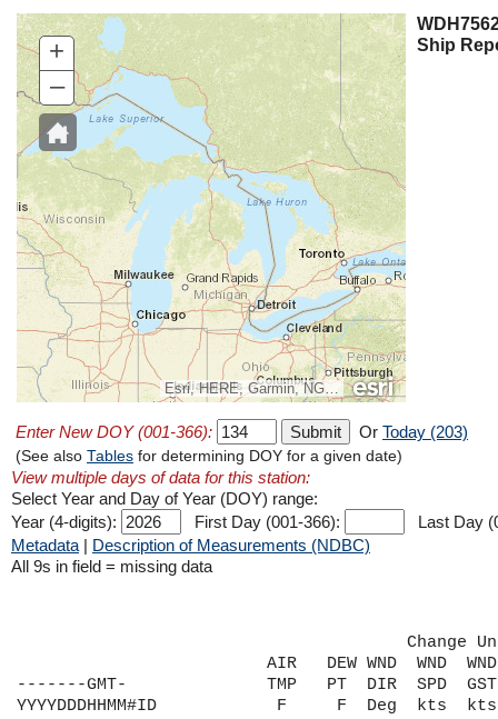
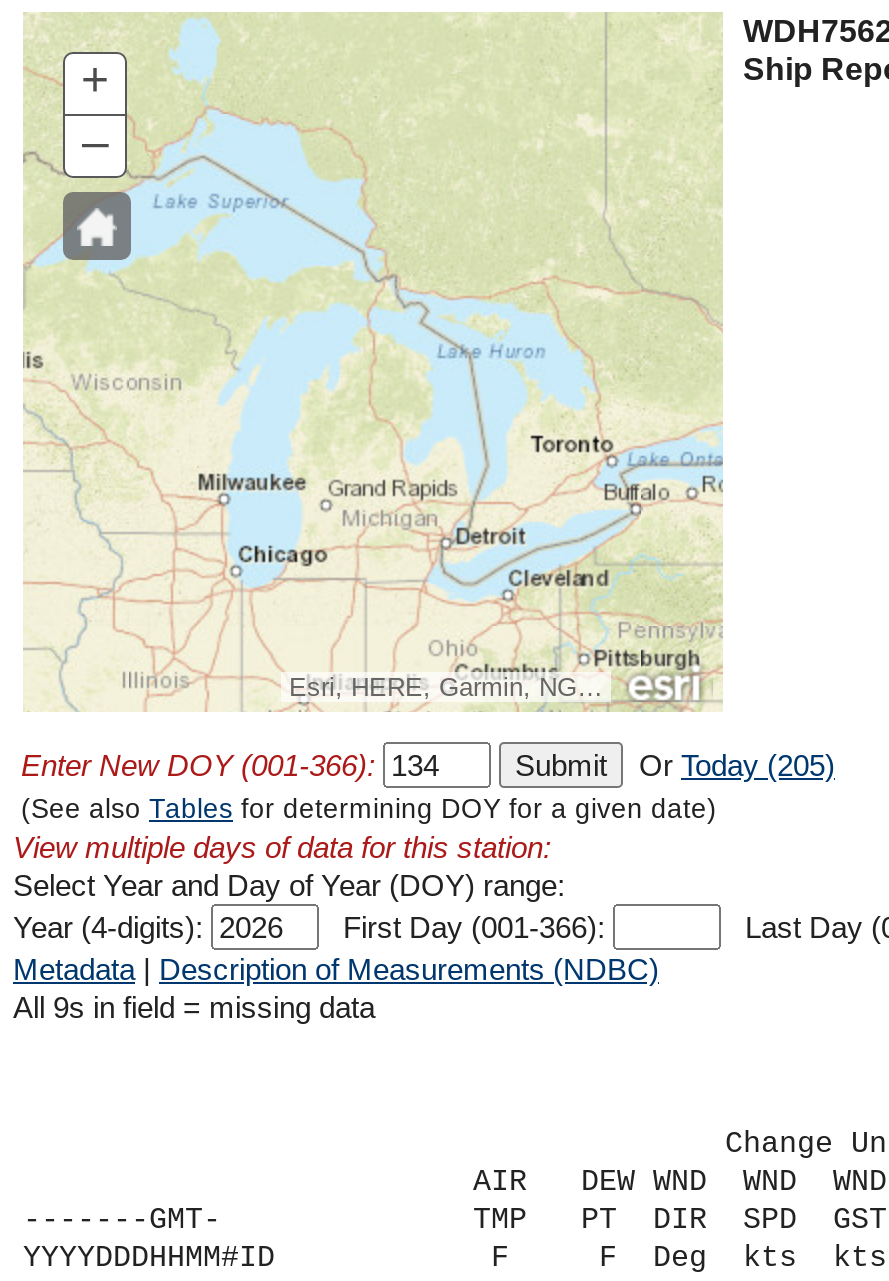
- Or Today (203)
+ Or Today (205)
